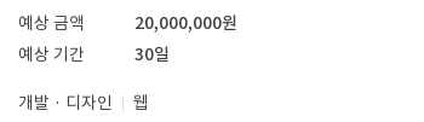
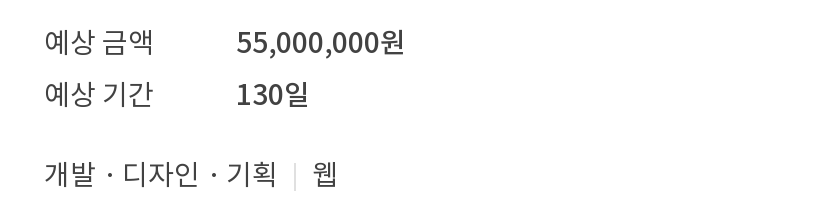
- 20,000,000원
+ 55,000,000원

- 30일
+ 130일

- 개발 · 디자인
+ 개발 · 디자인 · 기획
